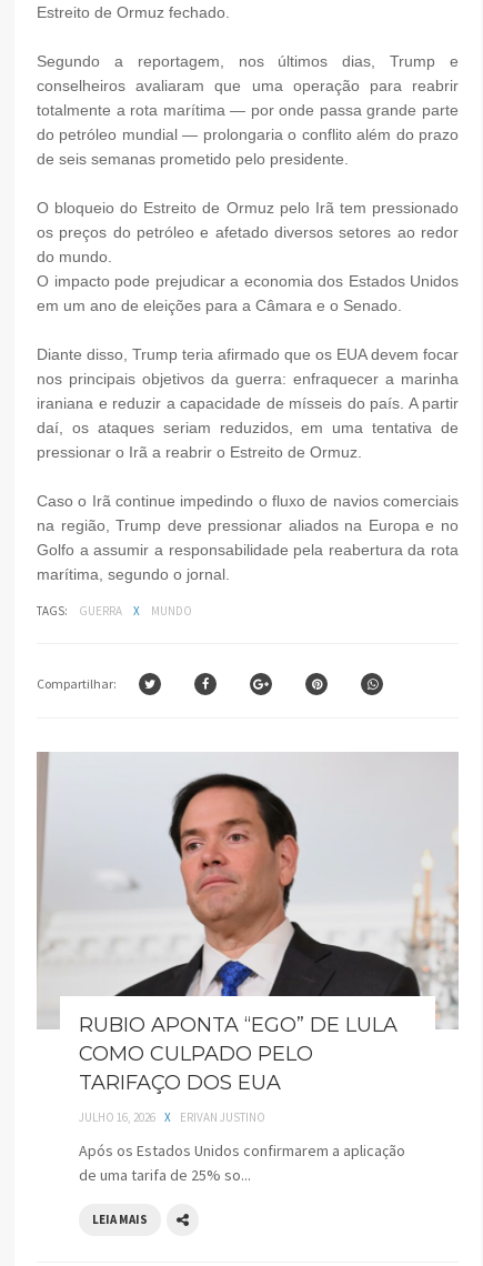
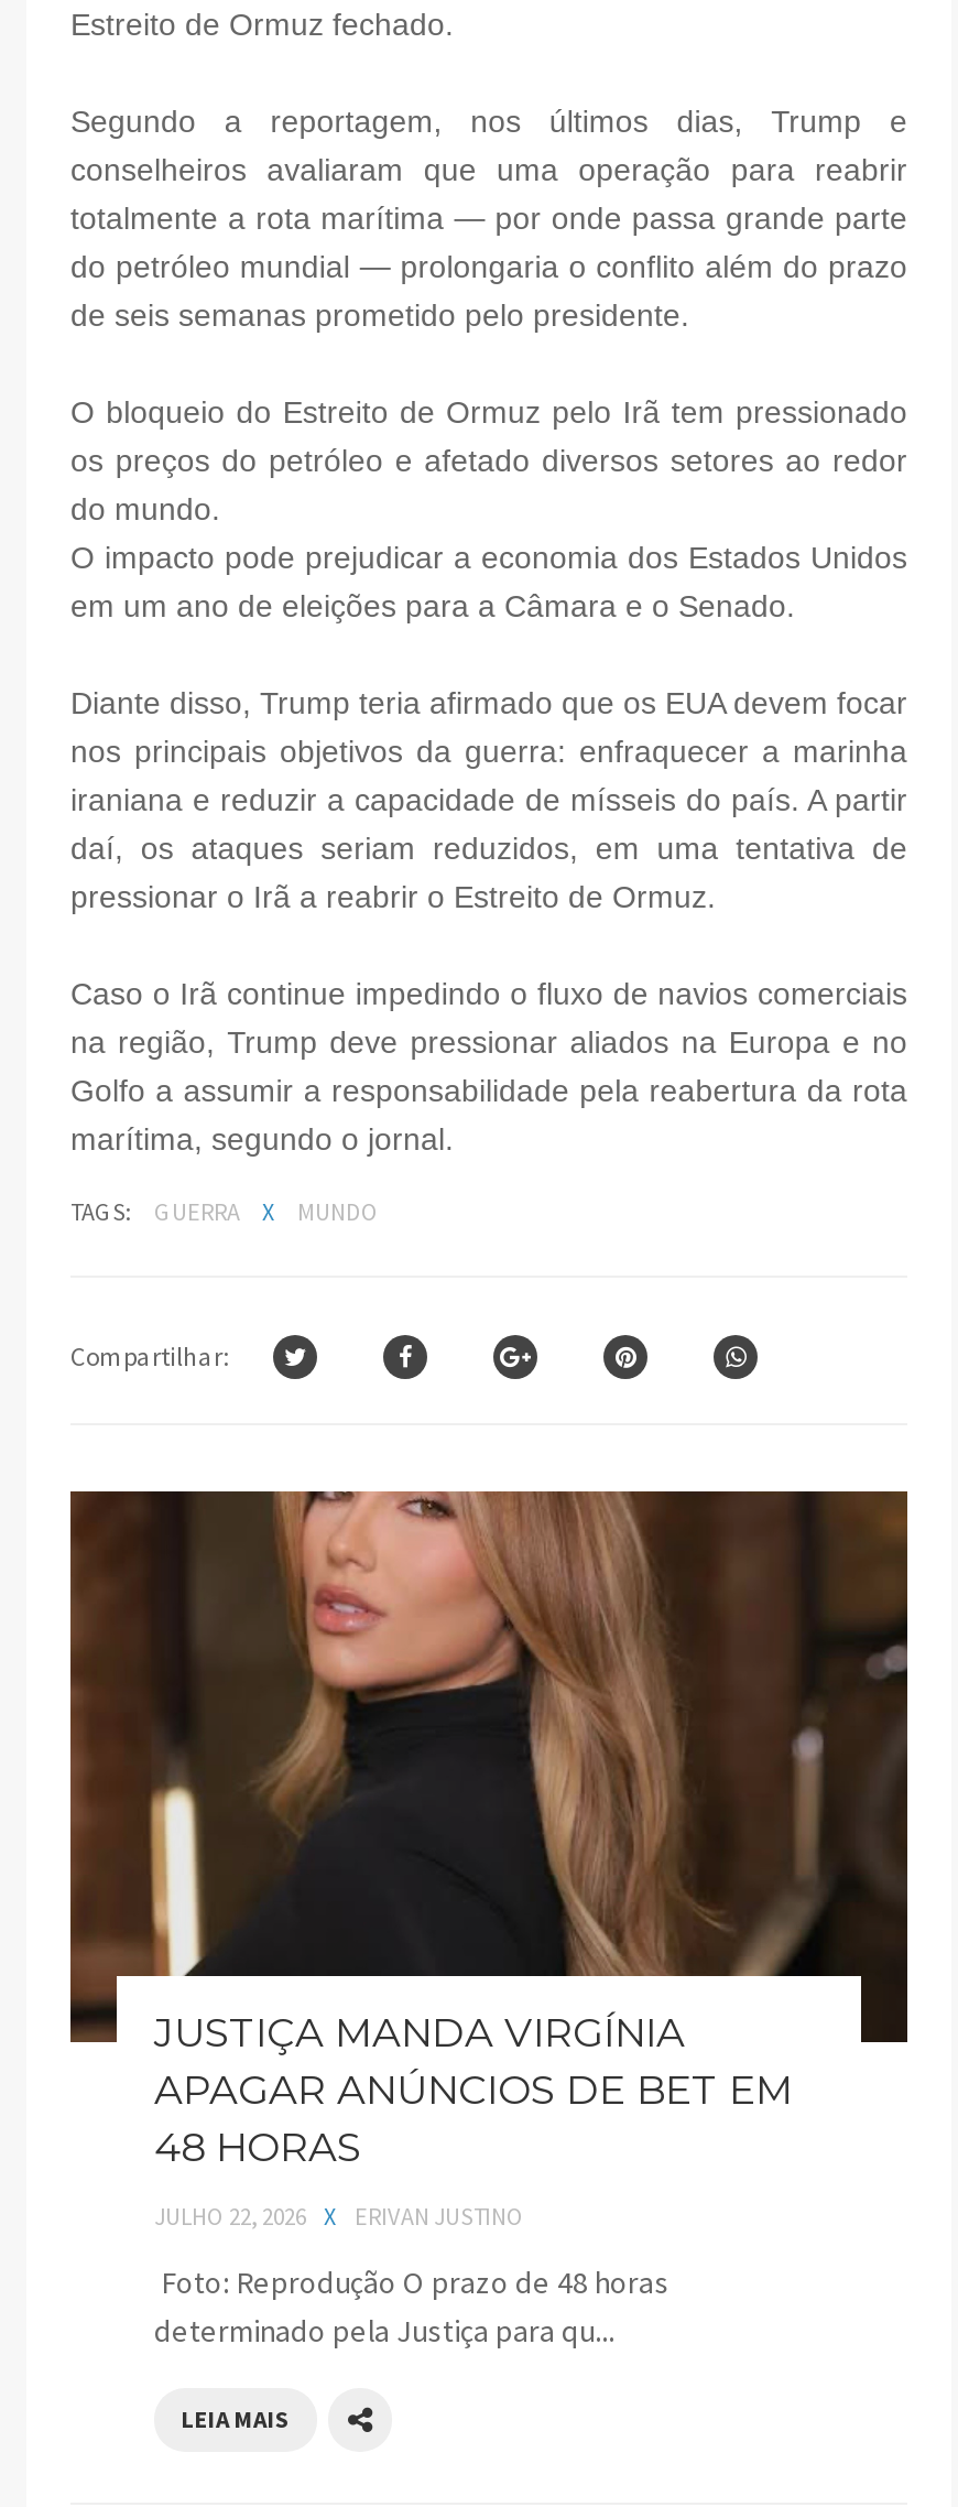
- [image]
- RUBIO APONTA “EGO” DE LULA
- COMO CULPADO PELO
- TARIFAÇO DOS EUA
+ [image]
+ JUSTIÇA MANDA VIRGÍNIA
+ APAGAR ANÚNCIOS DE BET EM
+ 48 HORAS

- JULHO 16, 2026 X ERIVAN JUSTINO
+ JULHO 22, 2026 X ERIVAN JUSTINO

- Após os Estados Unidos confirmarem a aplicação
- de uma tarifa de 25% so...
+ Foto: Reprodução O prazo de 48 horas
+ determinado pela Justiça para qu...
